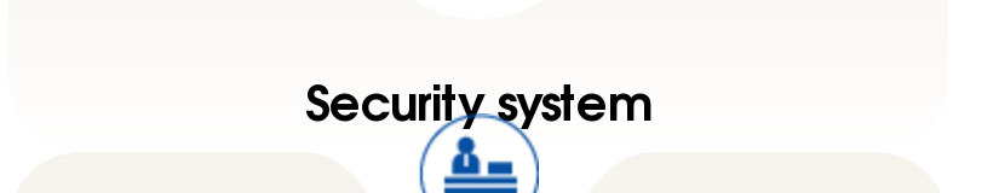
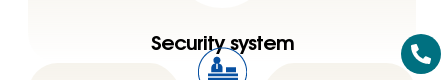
+ [image]
